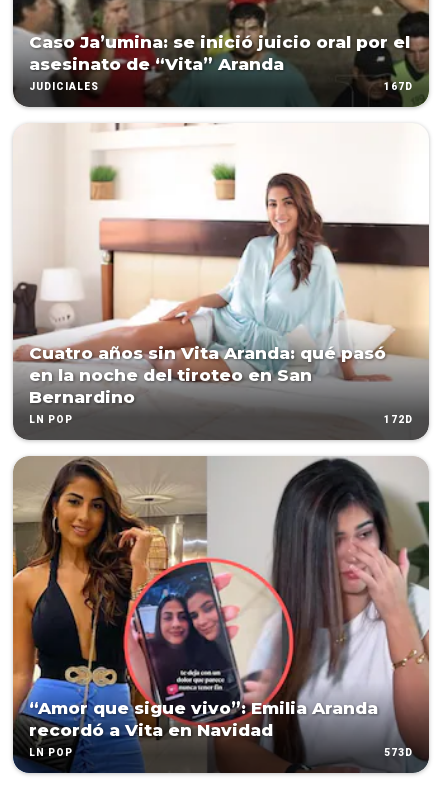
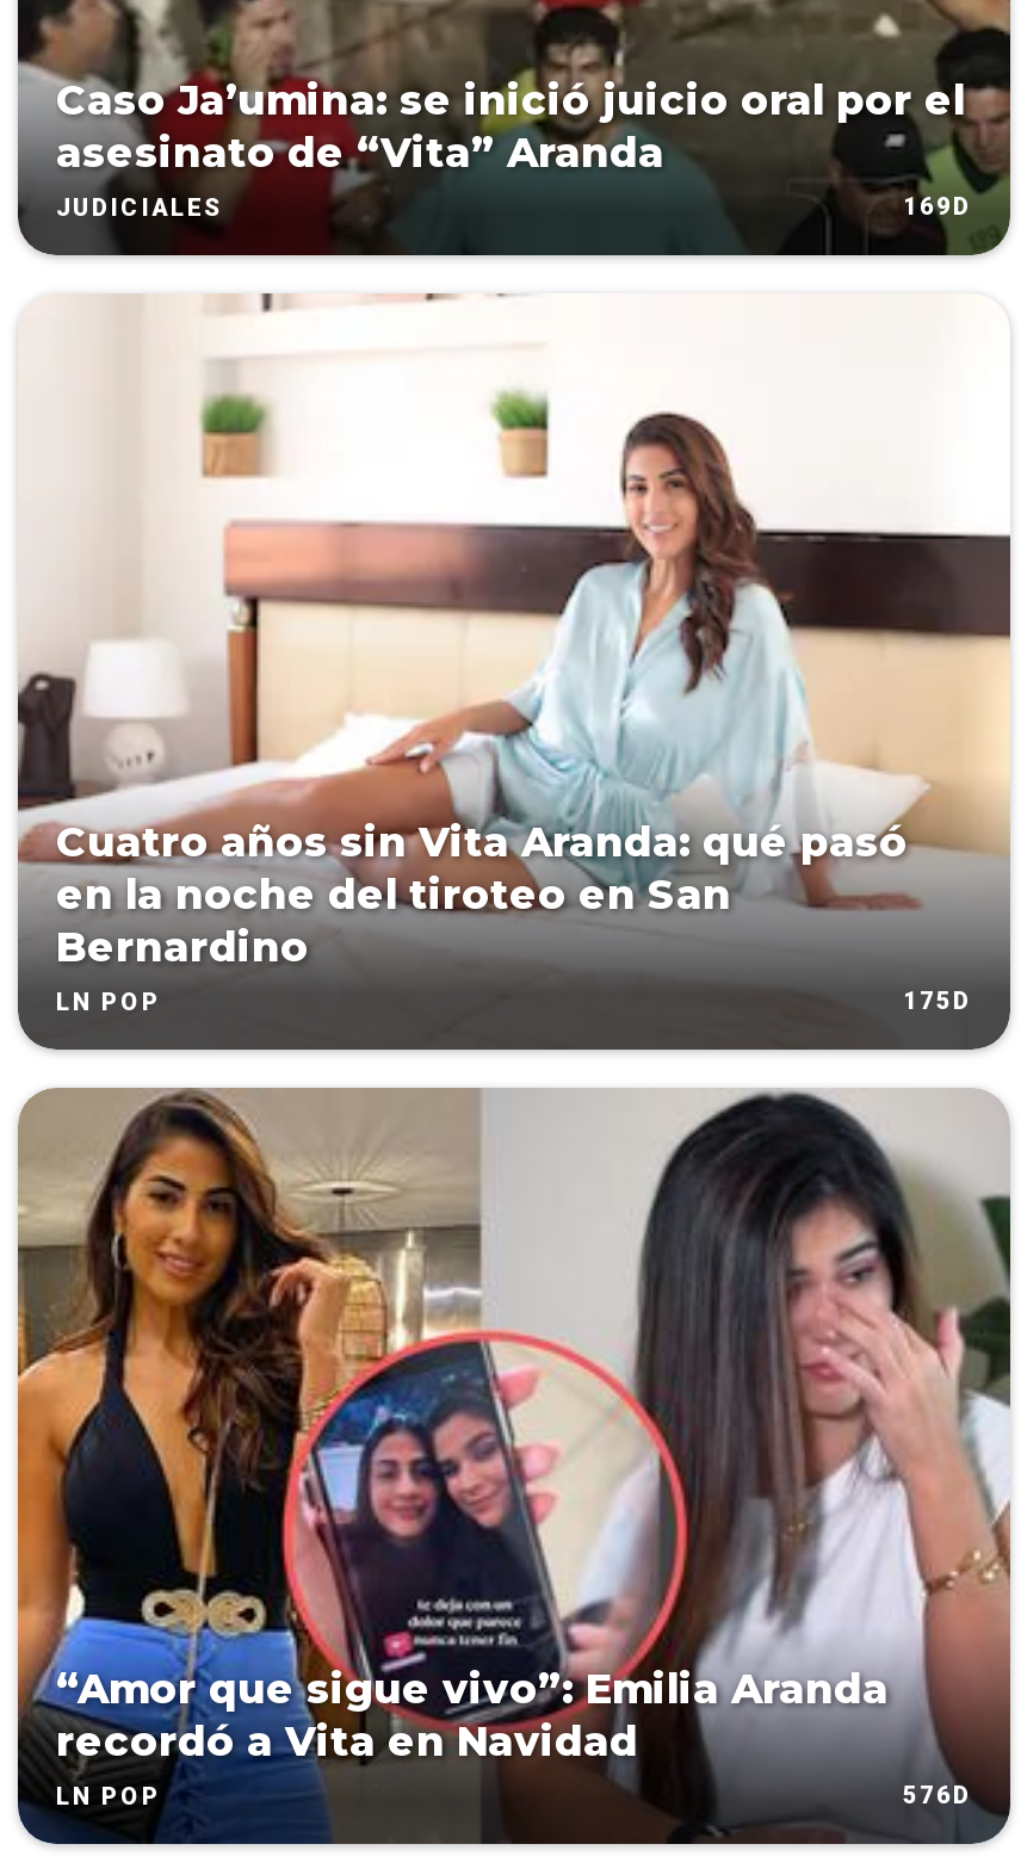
- 167D
+ 169D

- 172D
+ 175D

- 573D
+ 576D
